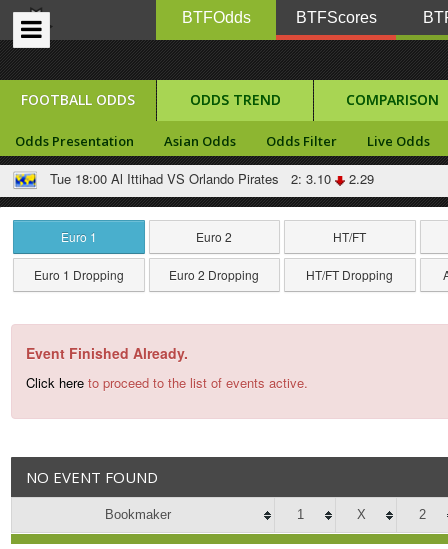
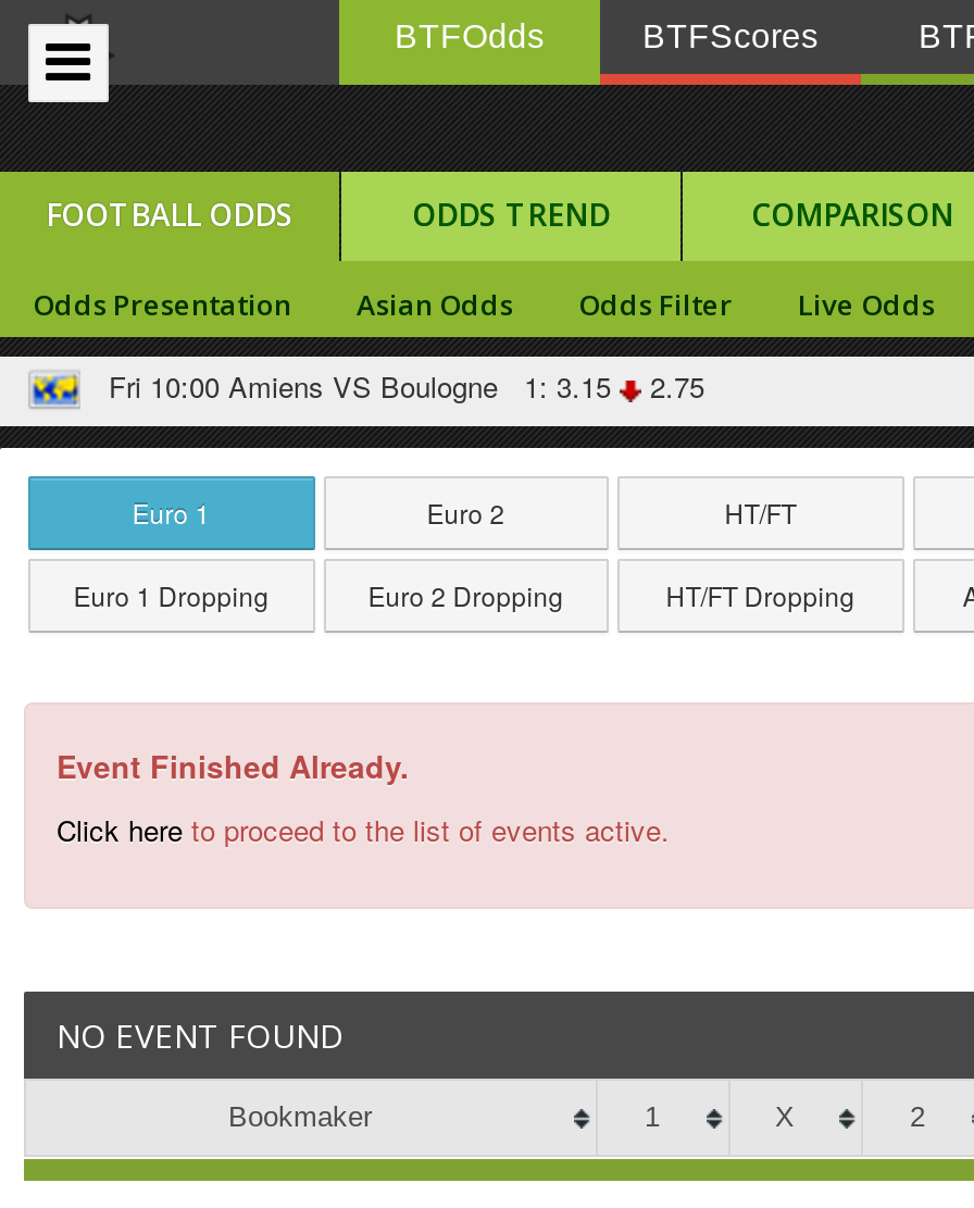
- Tue 18:00 Al Ittihad VS Orlando Pirates 2: 3.10 2.29
+ Fri 10:00 Amiens VS Boulogne 1: 3.15 2.75
